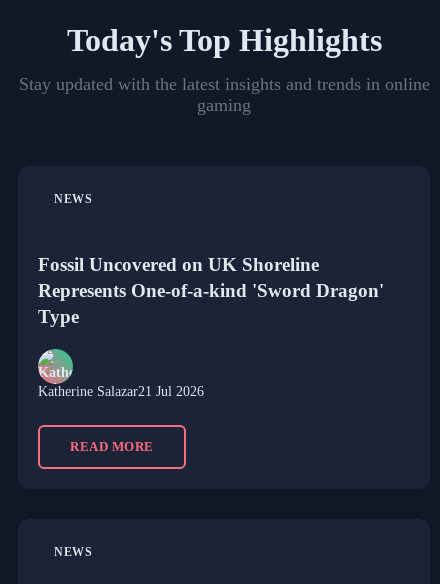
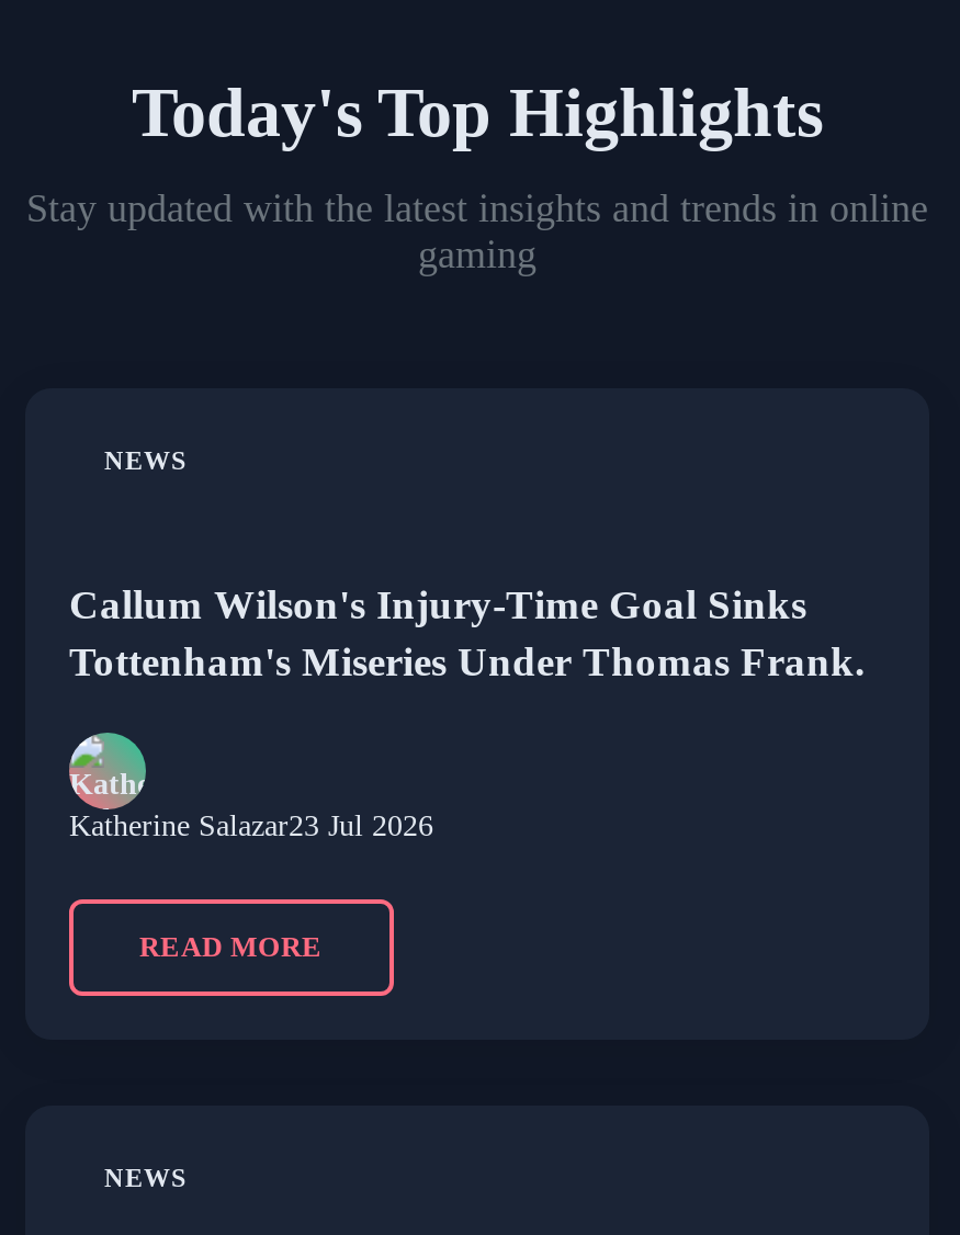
- Fossil Uncovered on UK Shoreline
- Represents One-of-a-kind 'Sword Dragon'
- Type
+ Callum Wilson's Injury-Time Goal Sinks
+ Tottenham's Miseries Under Thomas Frank.

- Katherine Salazar21 Jul 2026
+ Katherine Salazar23 Jul 2026
